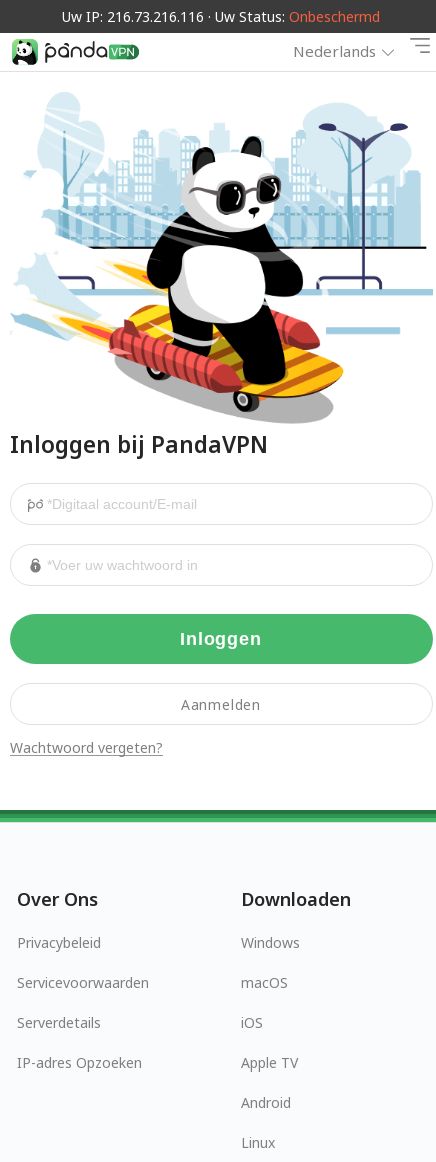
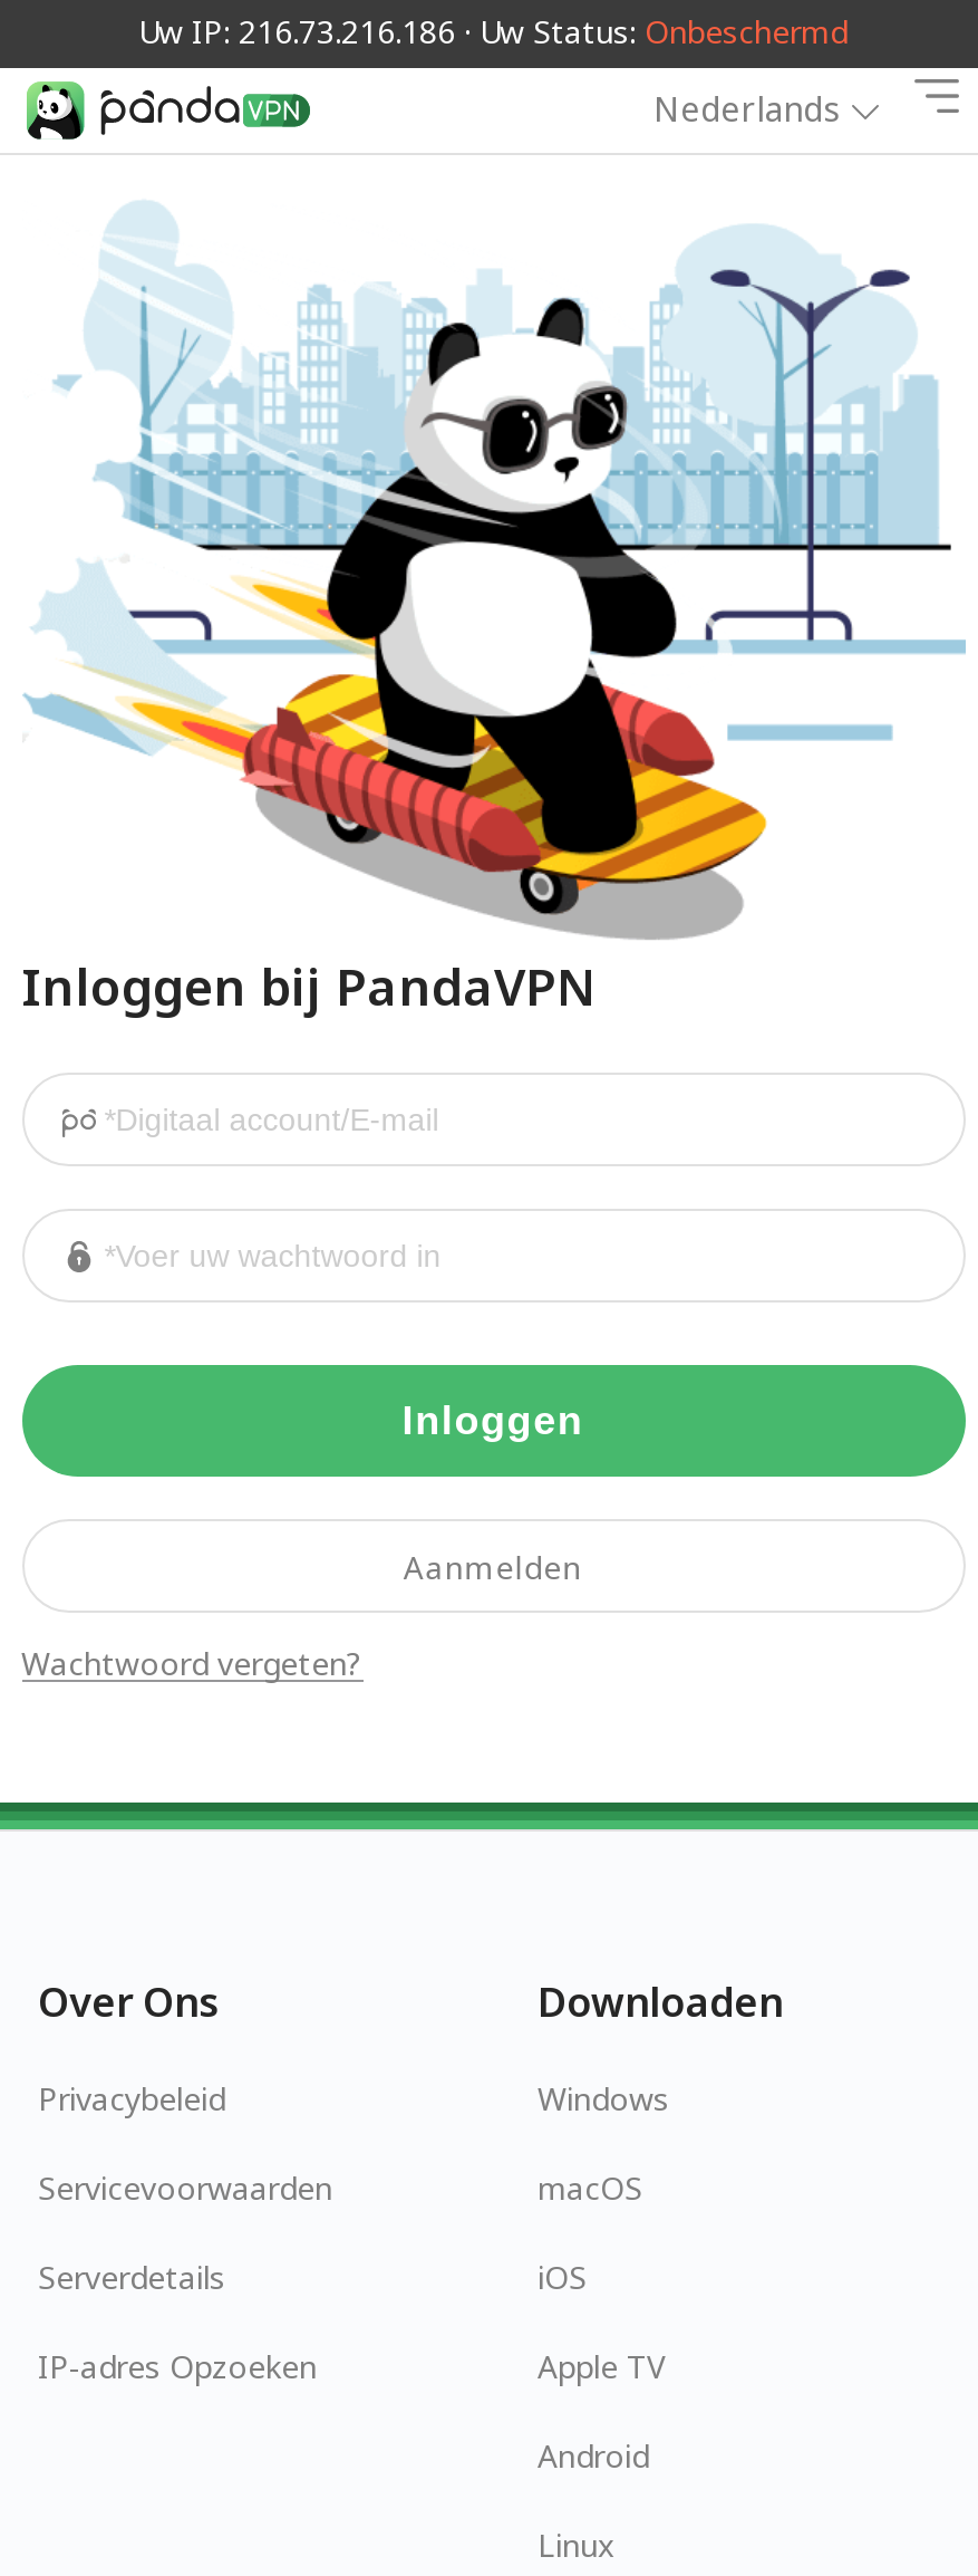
- Uw IP: 216.73.216.116 · Uw Status: Onbeschermd
+ Uw IP: 216.73.216.186 · Uw Status: Onbeschermd
